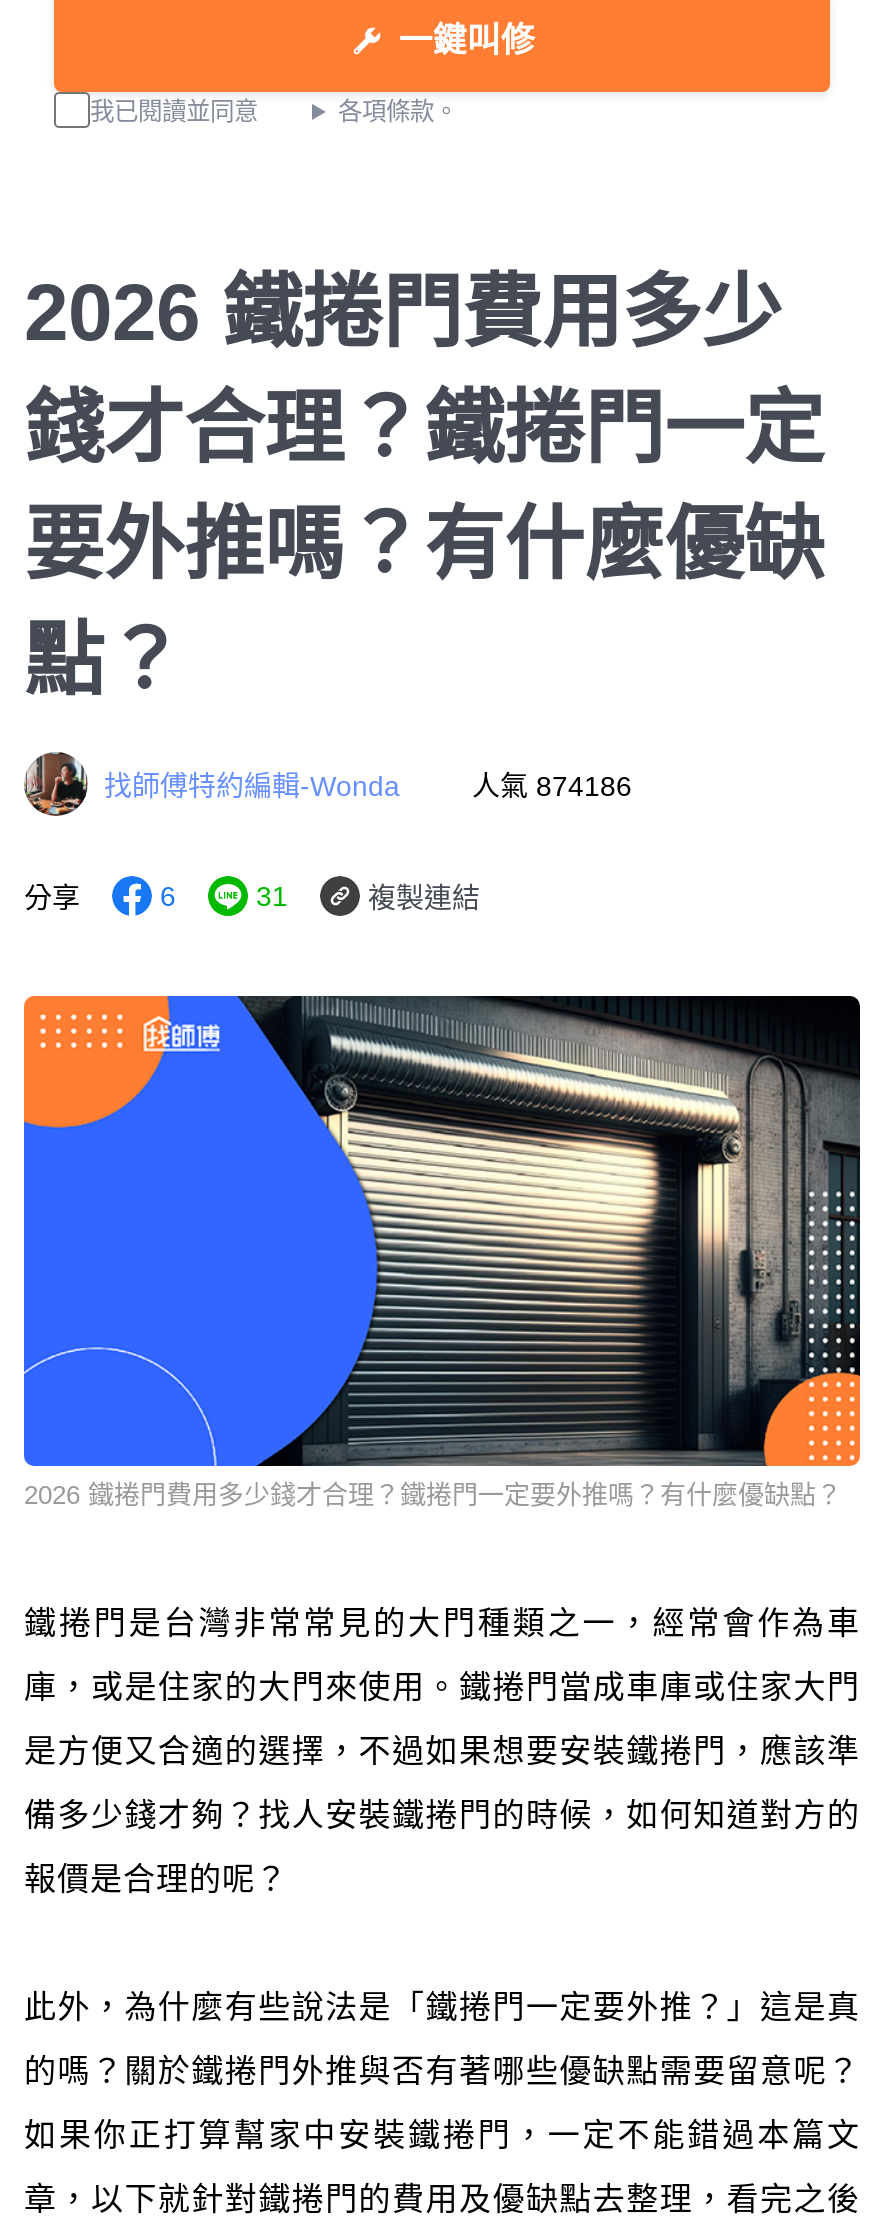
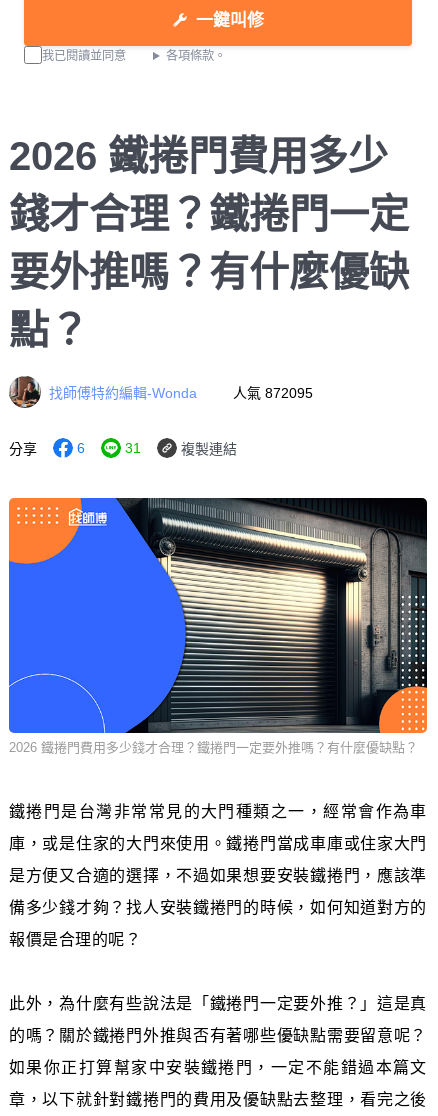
- 人氣 874186
+ 人氣 872095
